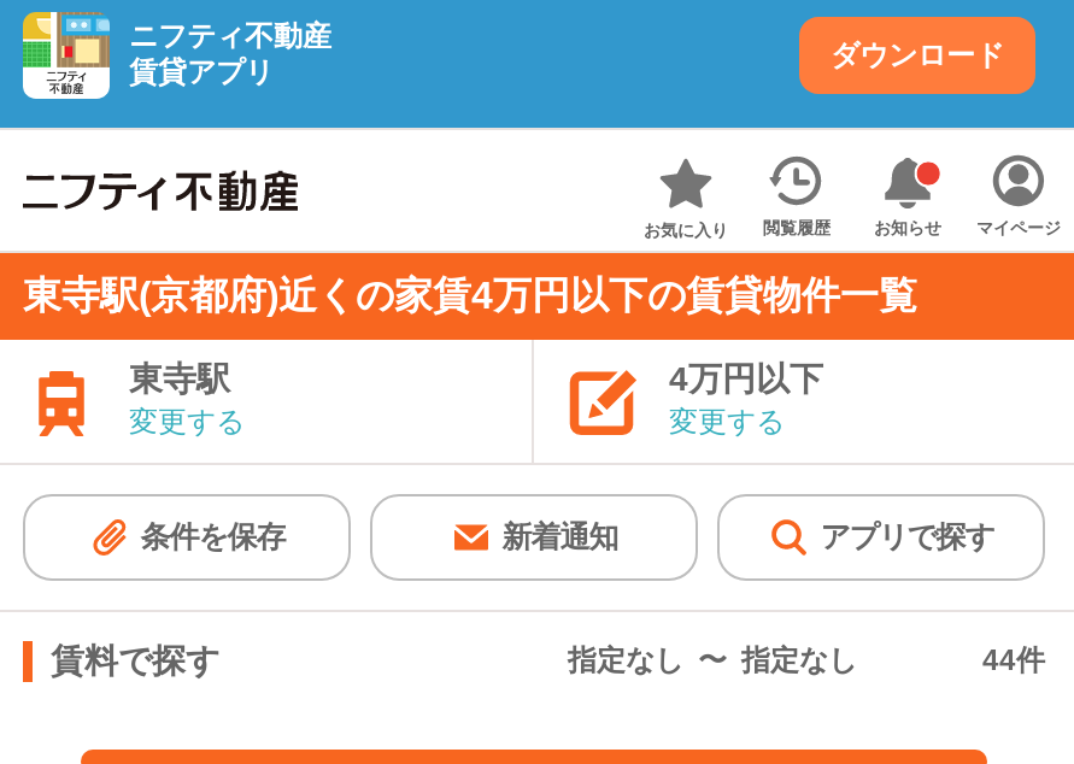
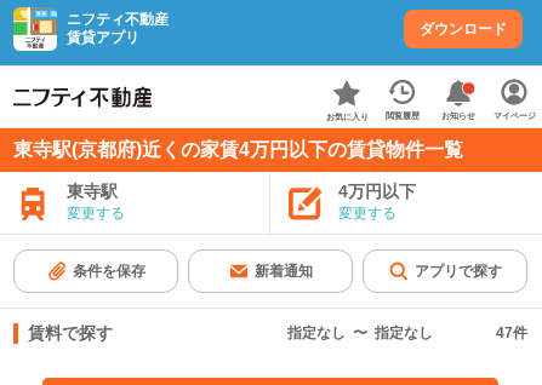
- 44件
+ 47件
